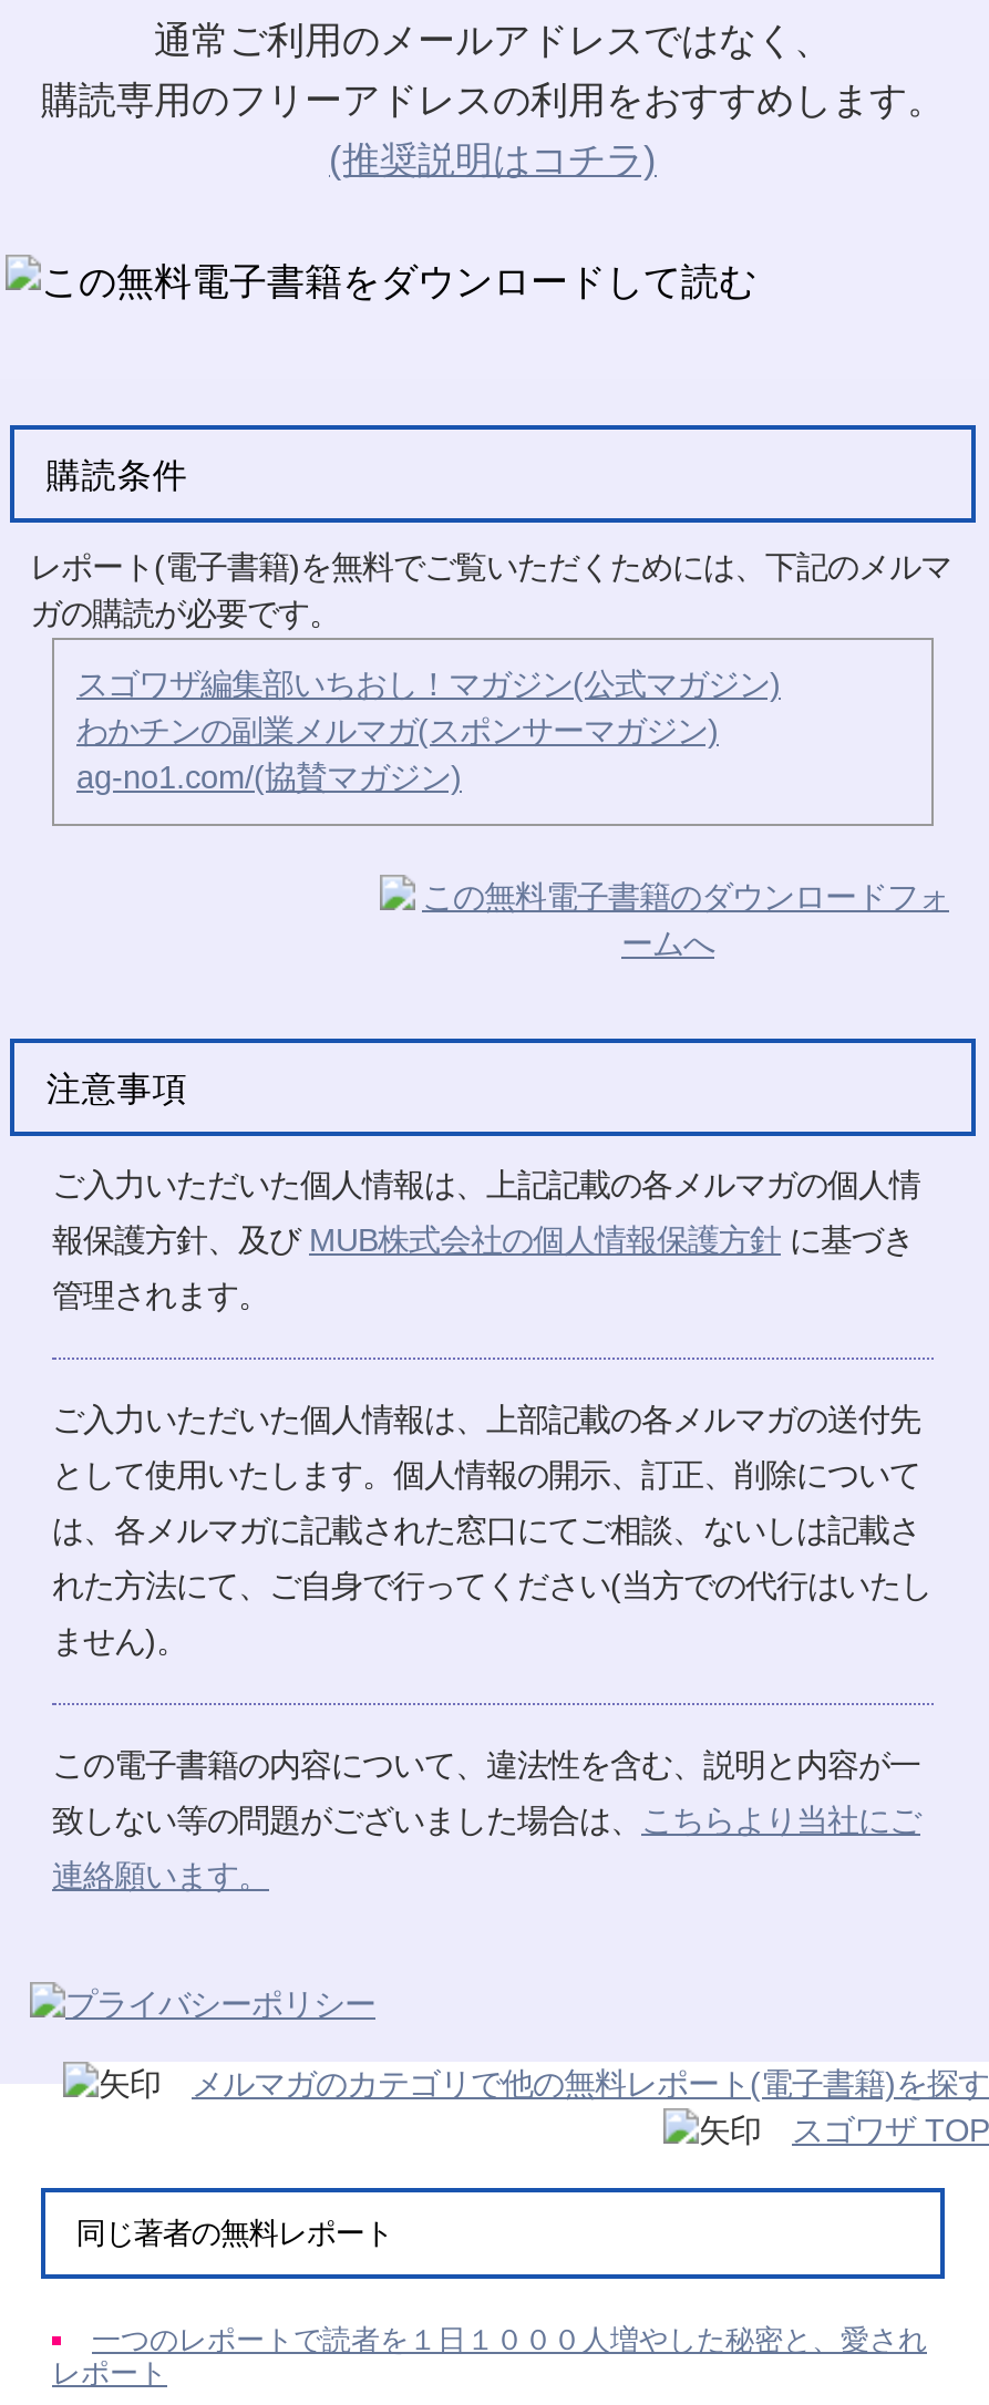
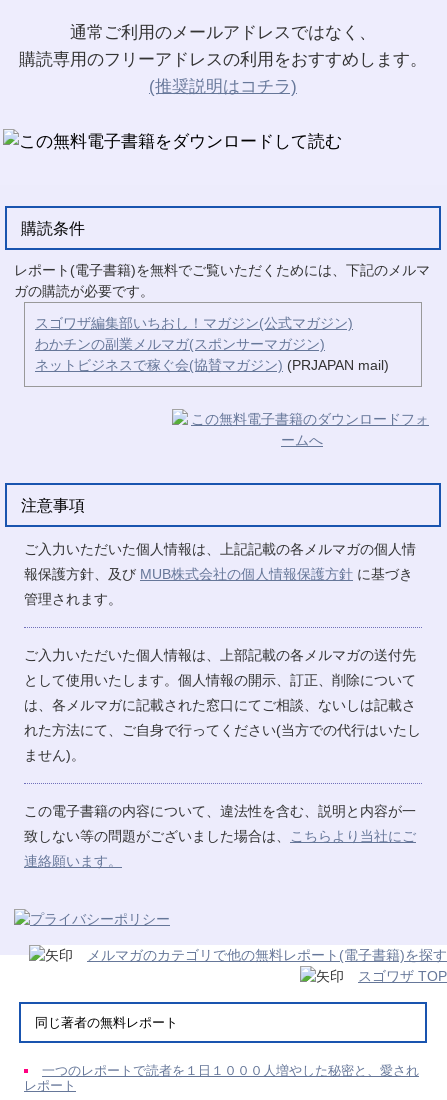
- ag-no1.com/(協賛マガジン)
+ ネットビジネスで稼ぐ会(協賛マガジン) (PRJAPAN mail)
